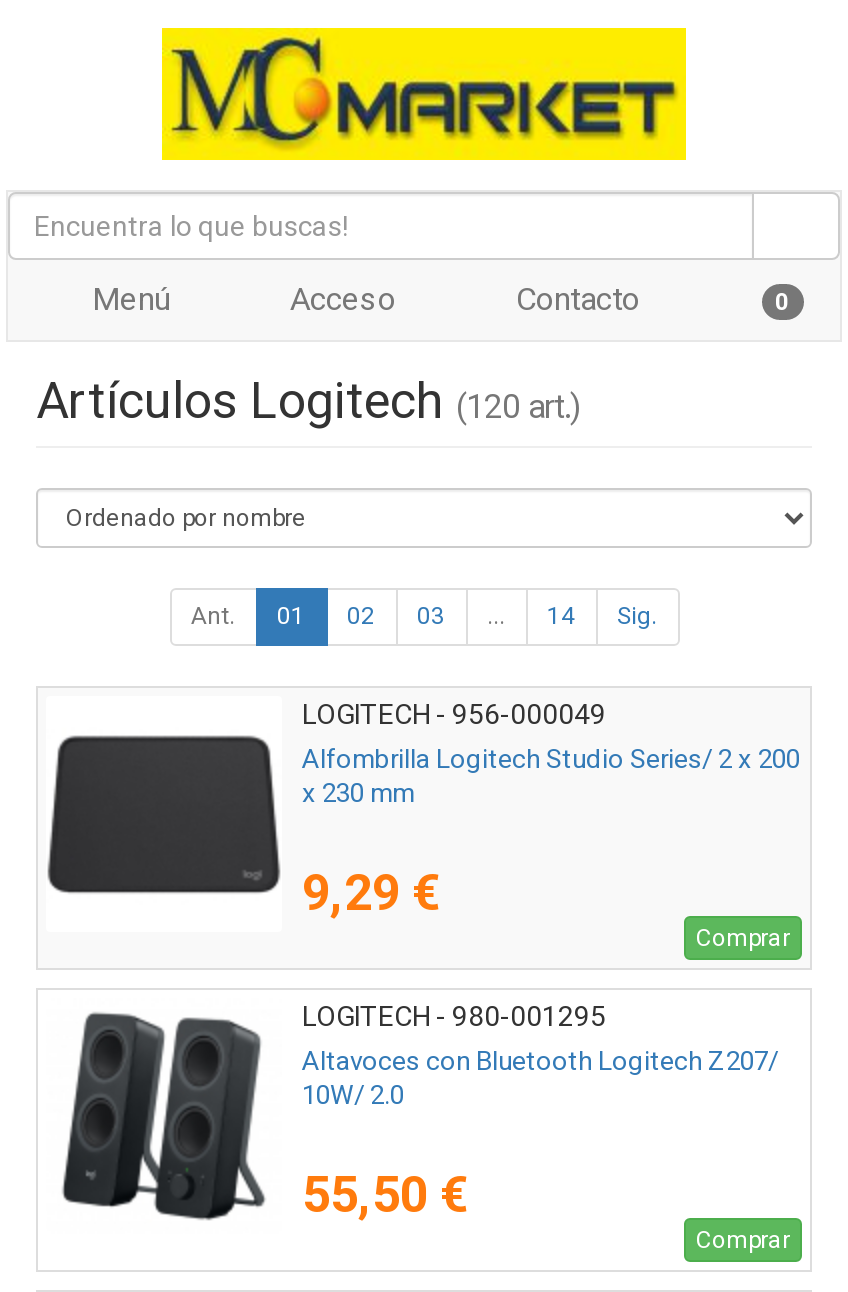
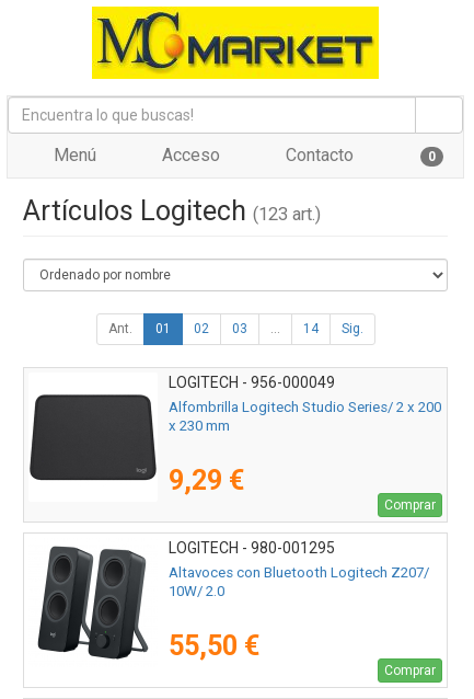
- Artículos Logitech (120 art.)
+ Artículos Logitech (123 art.)
